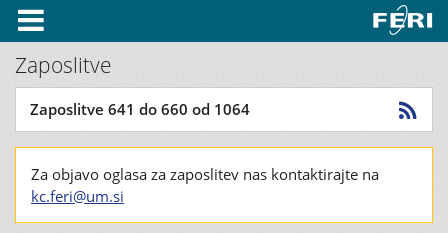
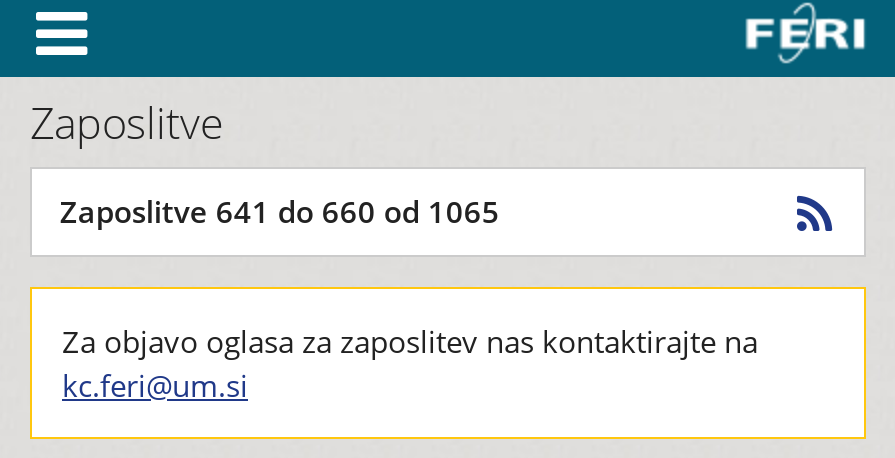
- Zaposlitve 641 do 660 od 1064
+ Zaposlitve 641 do 660 od 1065
